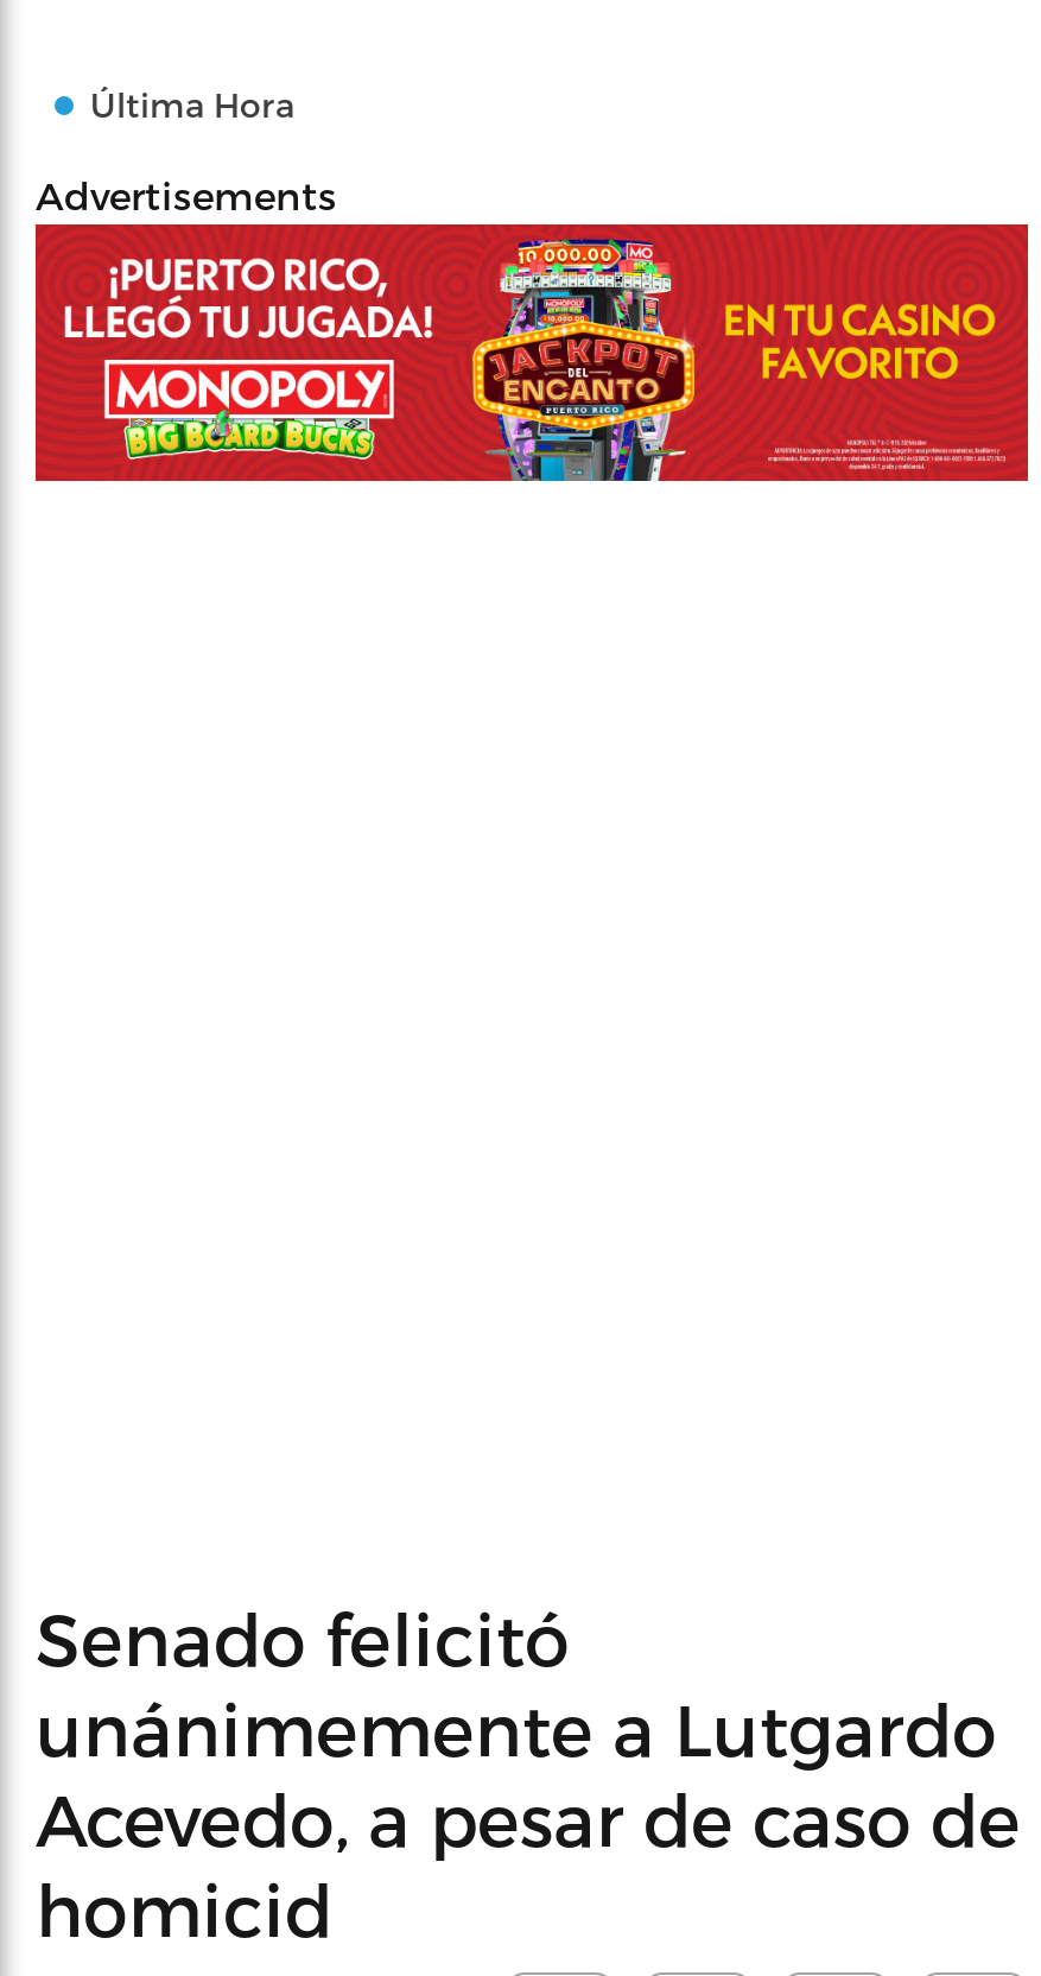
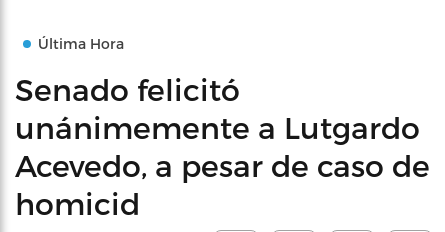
- Advertisements

- [image]
